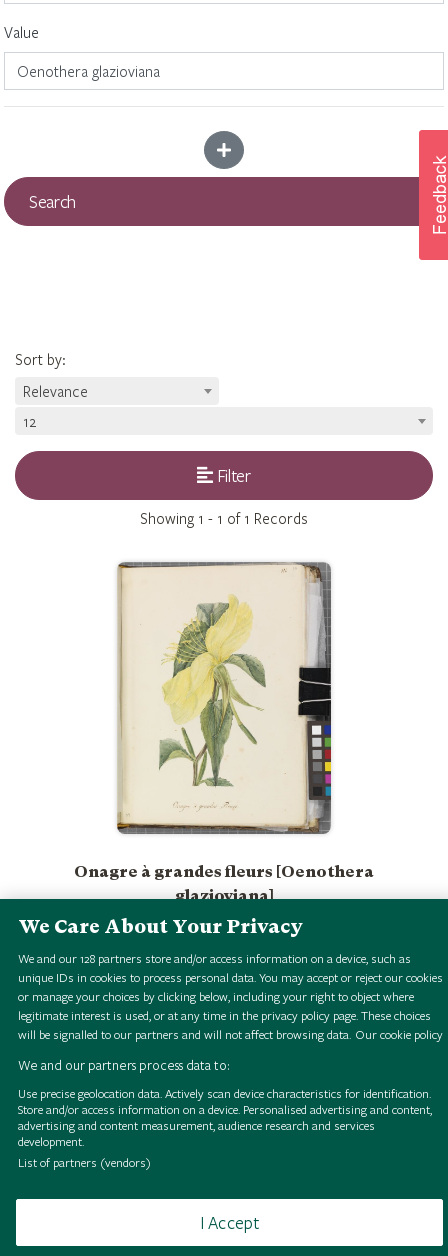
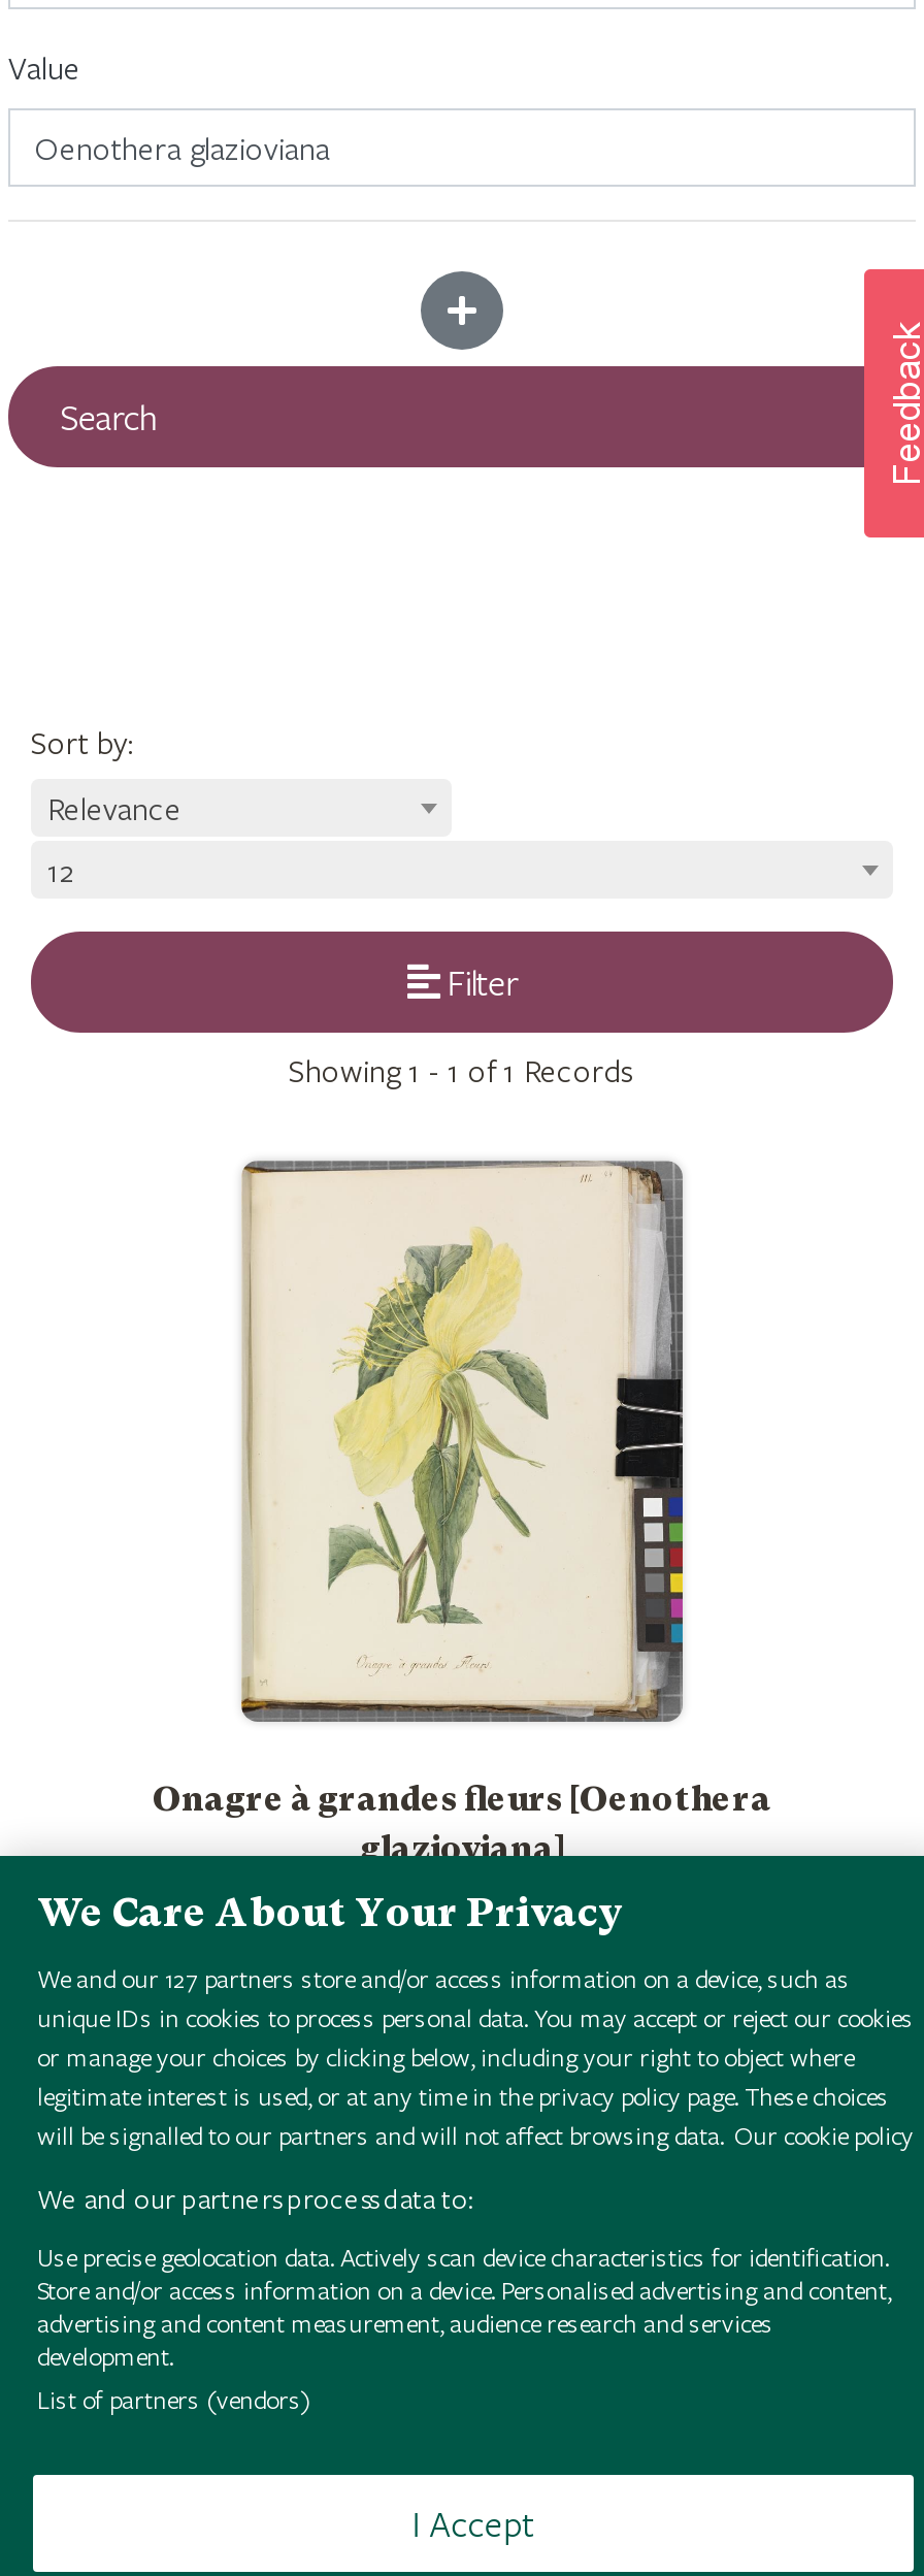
- We and our 128 partners store and/or access information on a device, such as
+ We and our 127 partners store and/or access information on a device, such as
